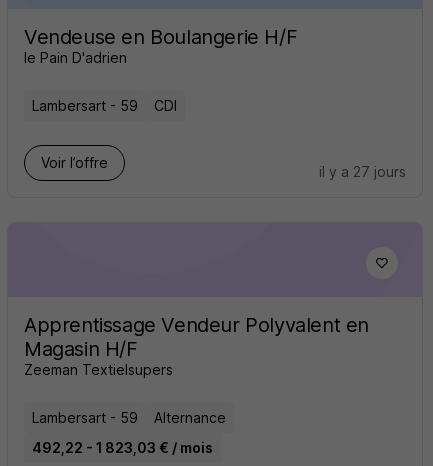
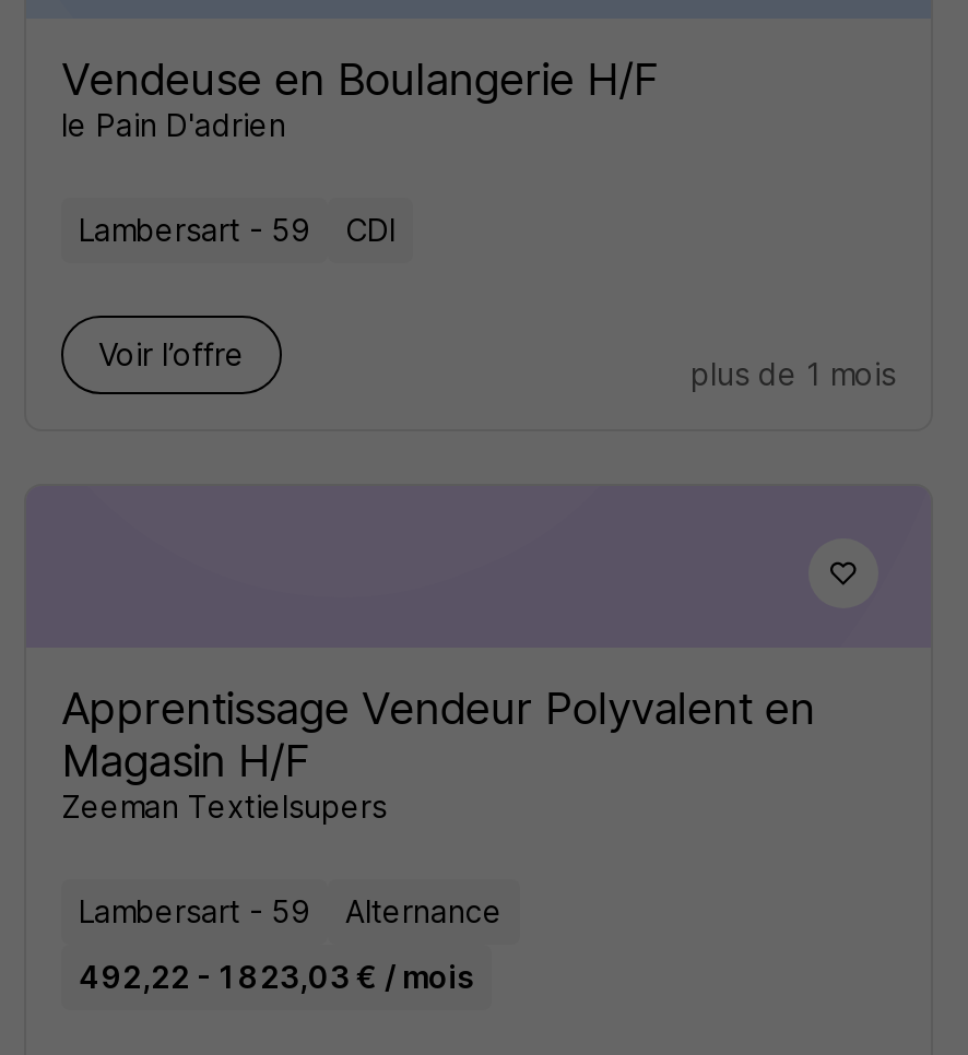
- il y a 27 jours
+ plus de 1 mois
